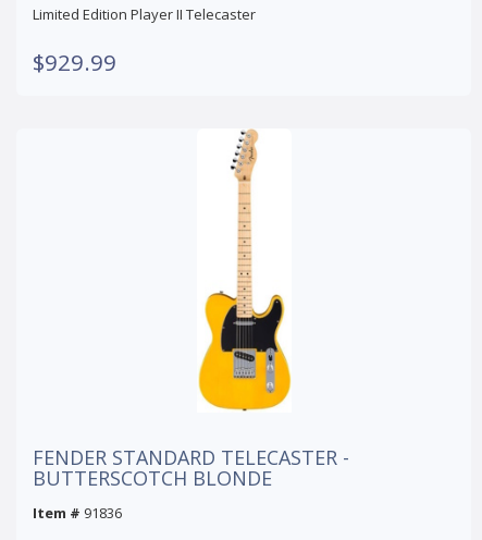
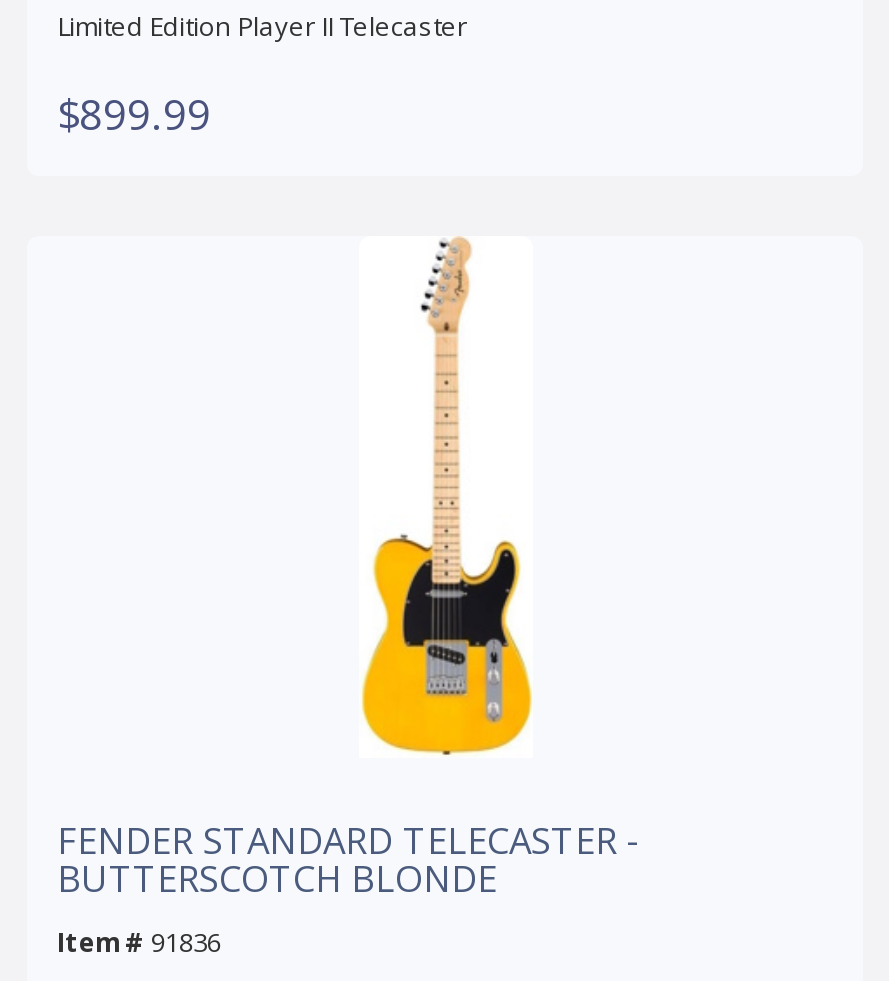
- $929.99
+ $899.99
